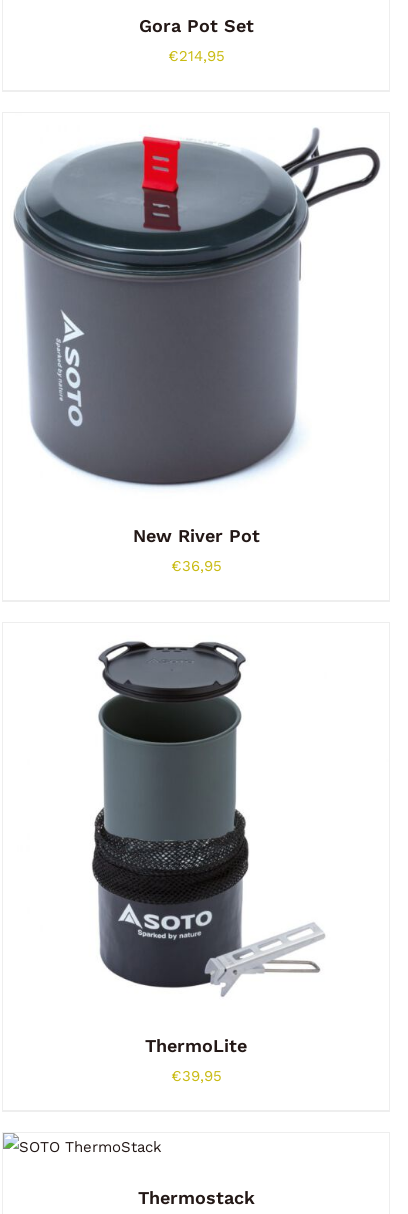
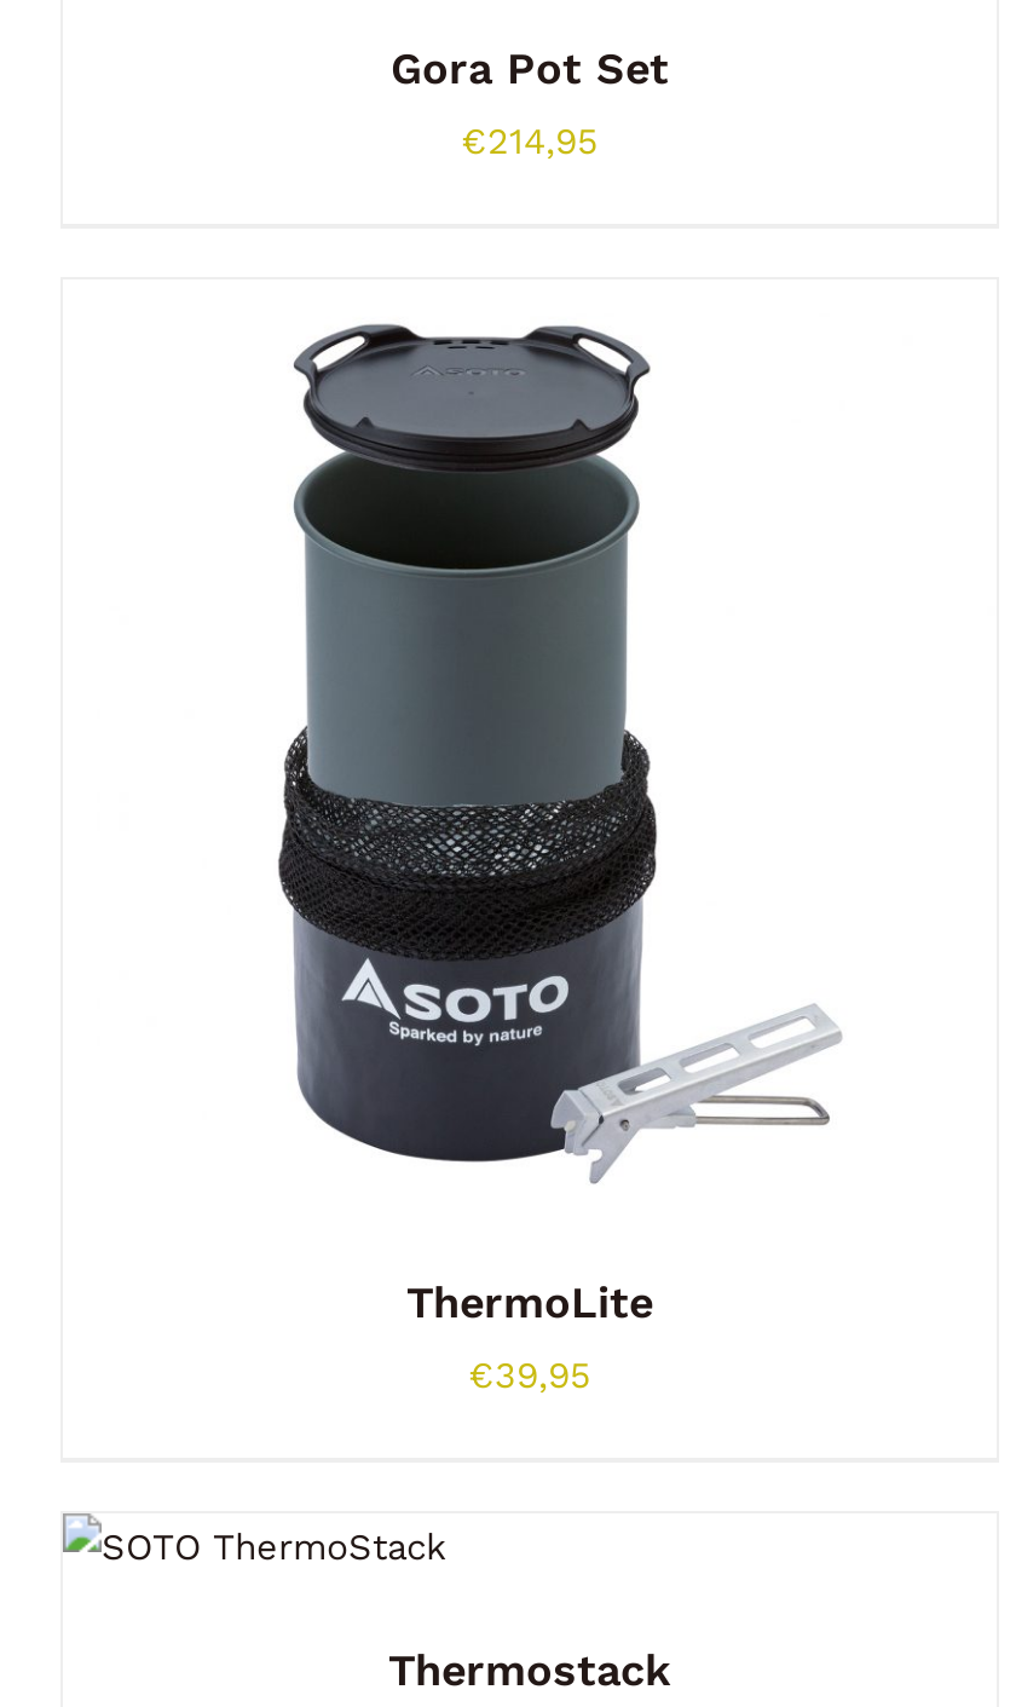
- [image]
- New River Pot
- €36,95
